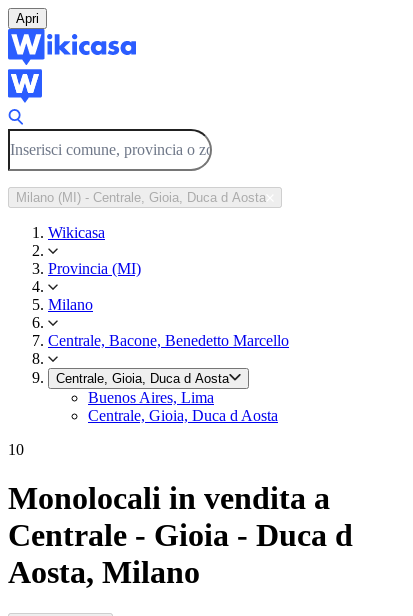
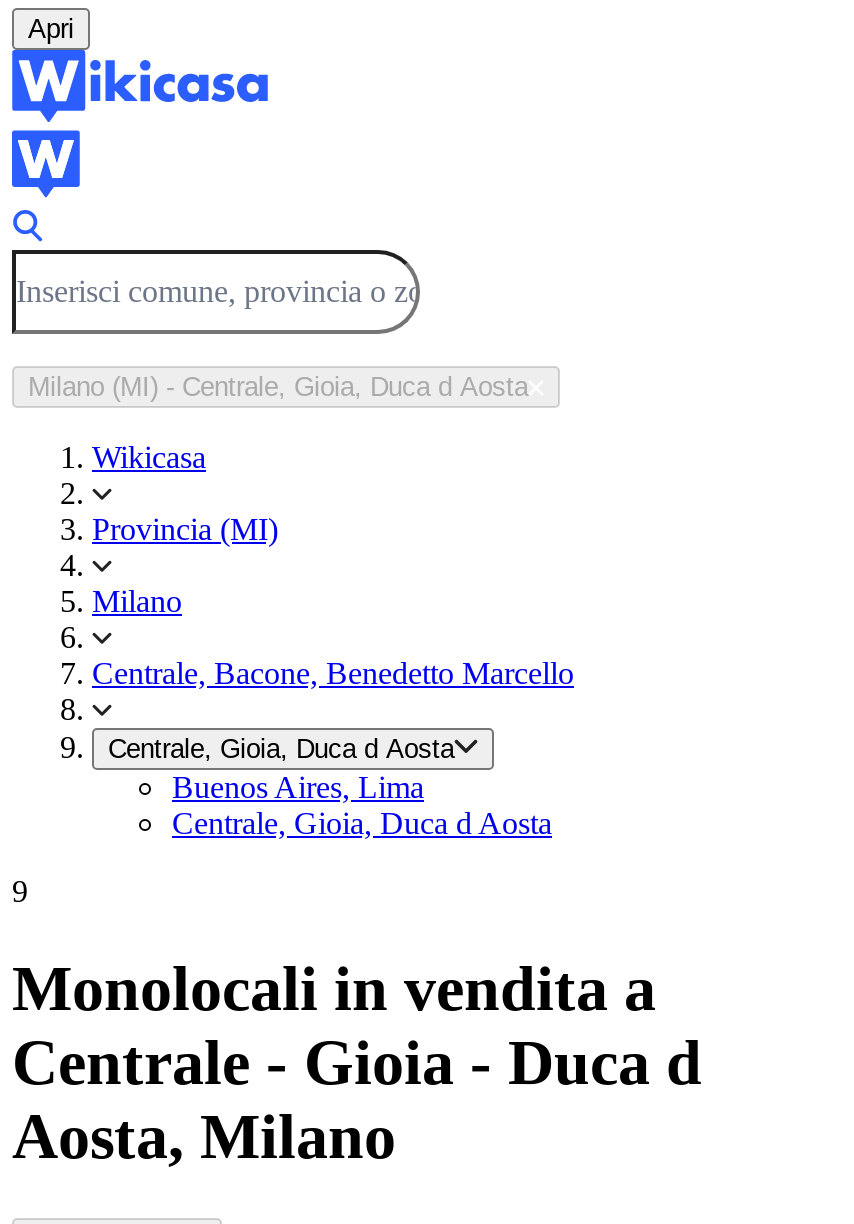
- 10
+ 9
